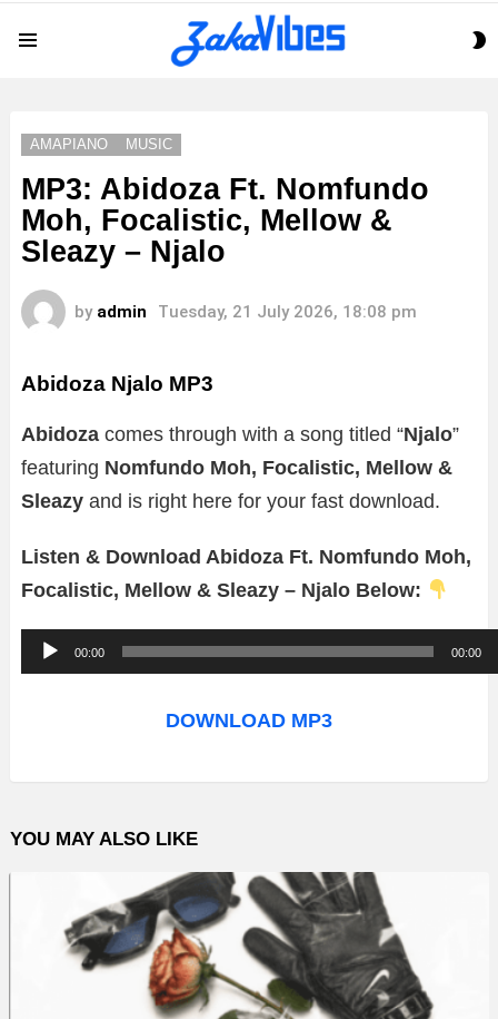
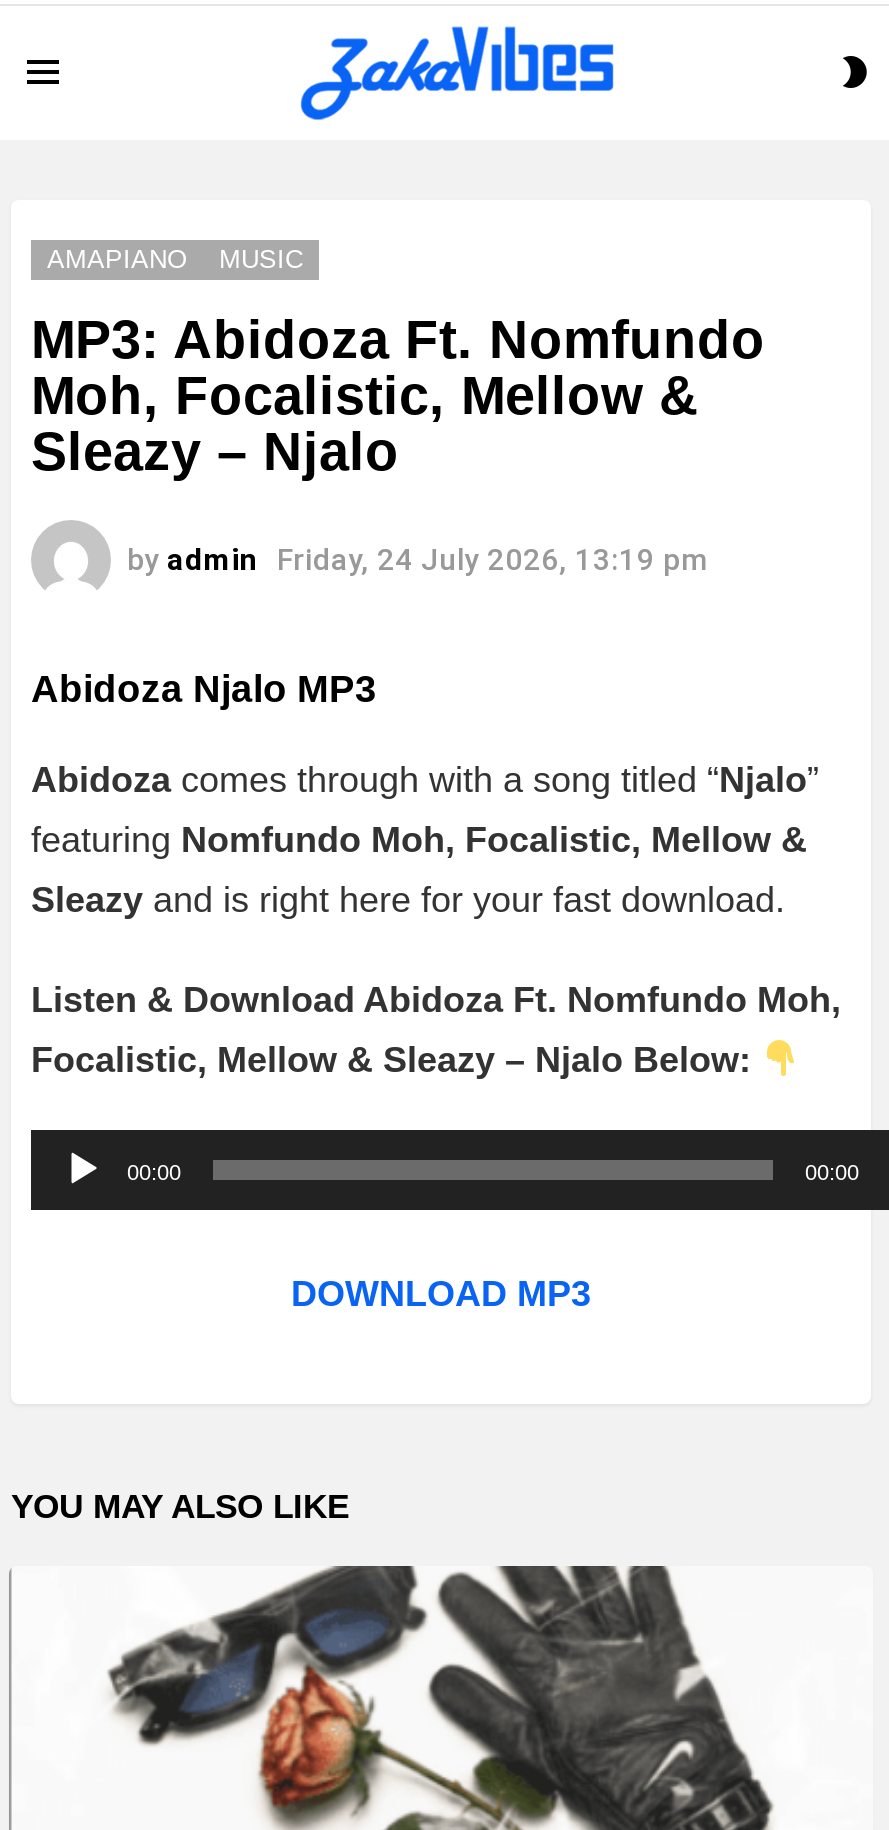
- by admin Tuesday, 21 July 2026, 18:08 pm
+ by admin Friday, 24 July 2026, 13:19 pm
